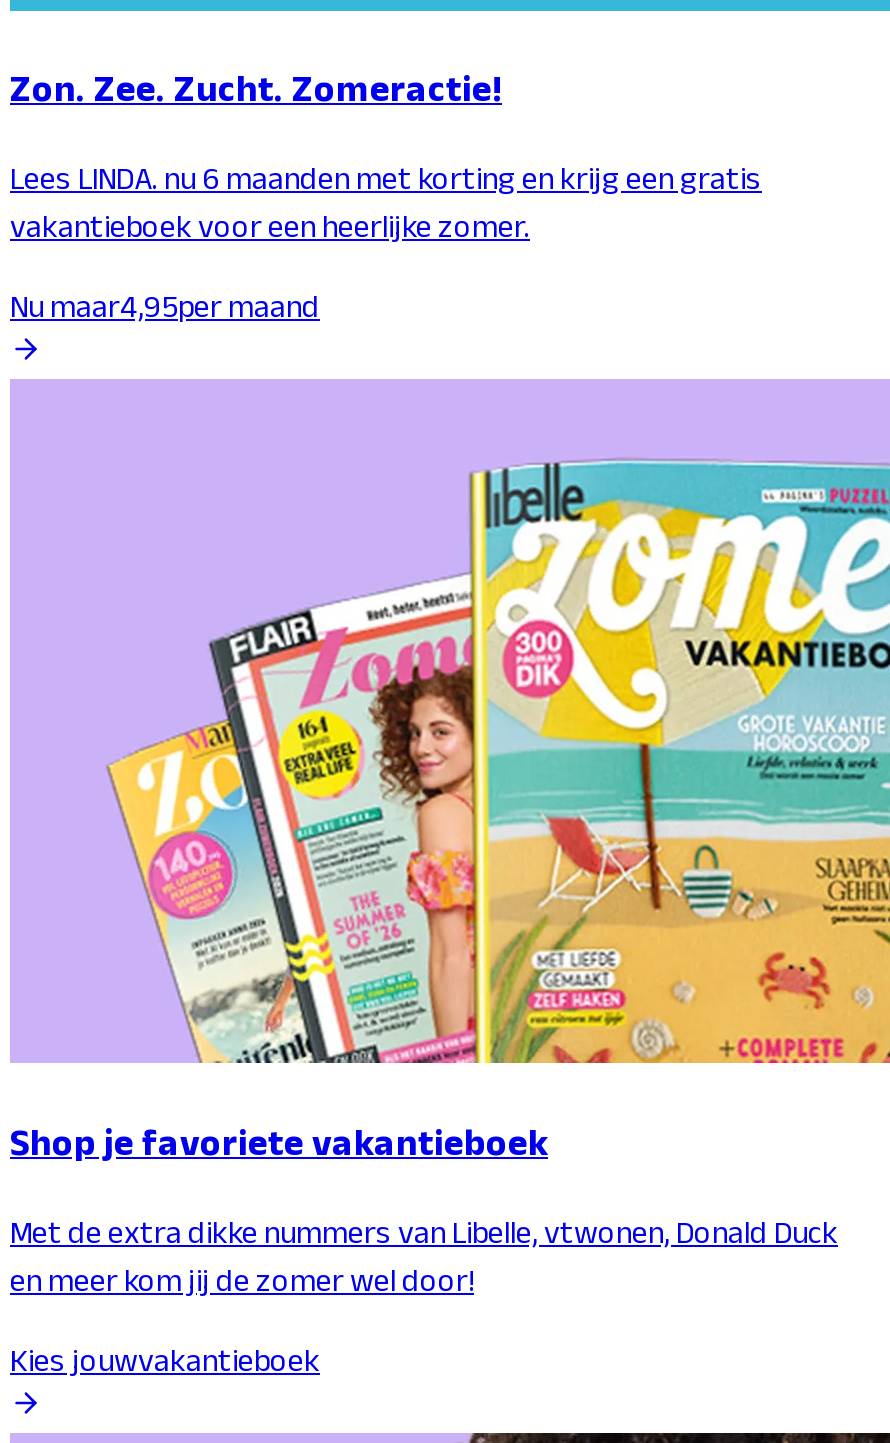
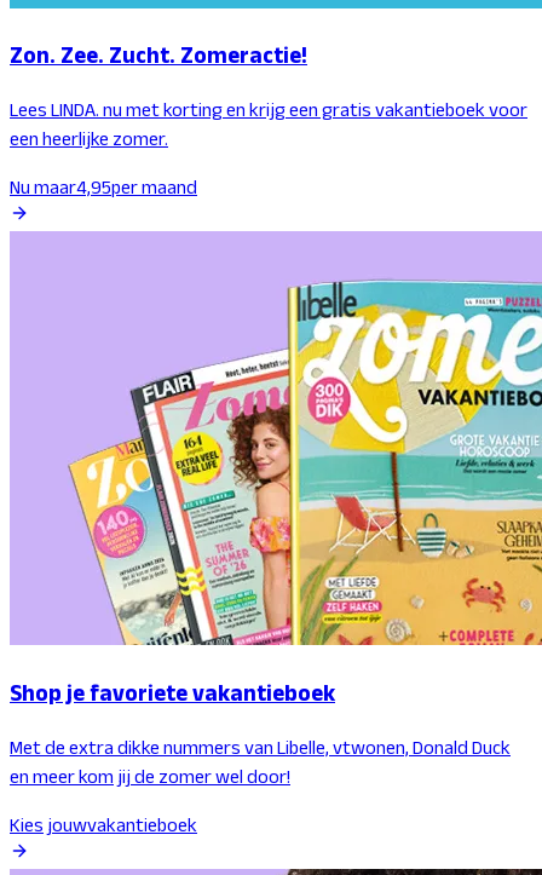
- Lees LINDA. nu 6 maanden met korting en krijg een gratis
- vakantieboek voor een heerlijke zomer.
+ Lees LINDA. nu met korting en krijg een gratis vakantieboek voor
+ een heerlijke zomer.
